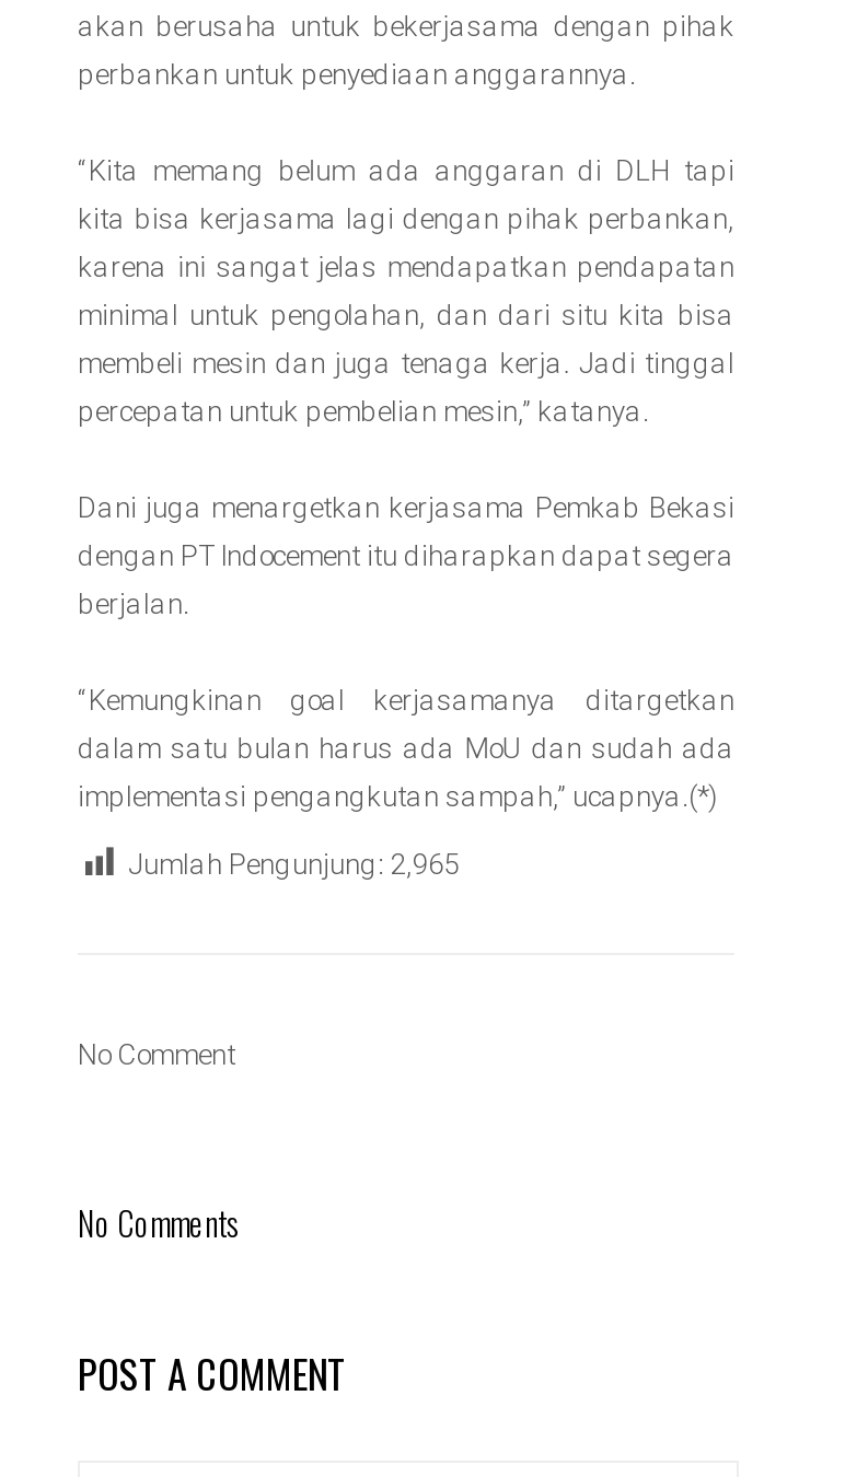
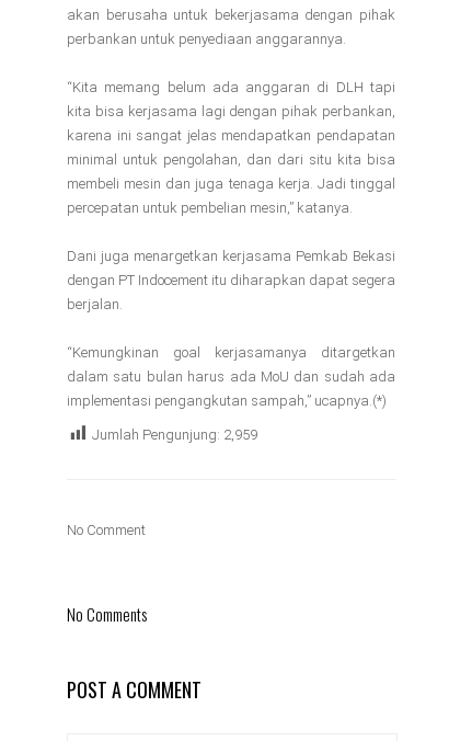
- Jumlah Pengunjung: 2,965
+ Jumlah Pengunjung: 2,959
